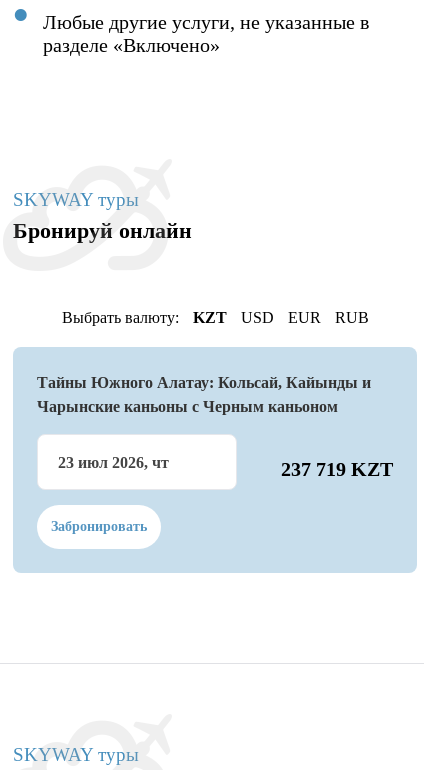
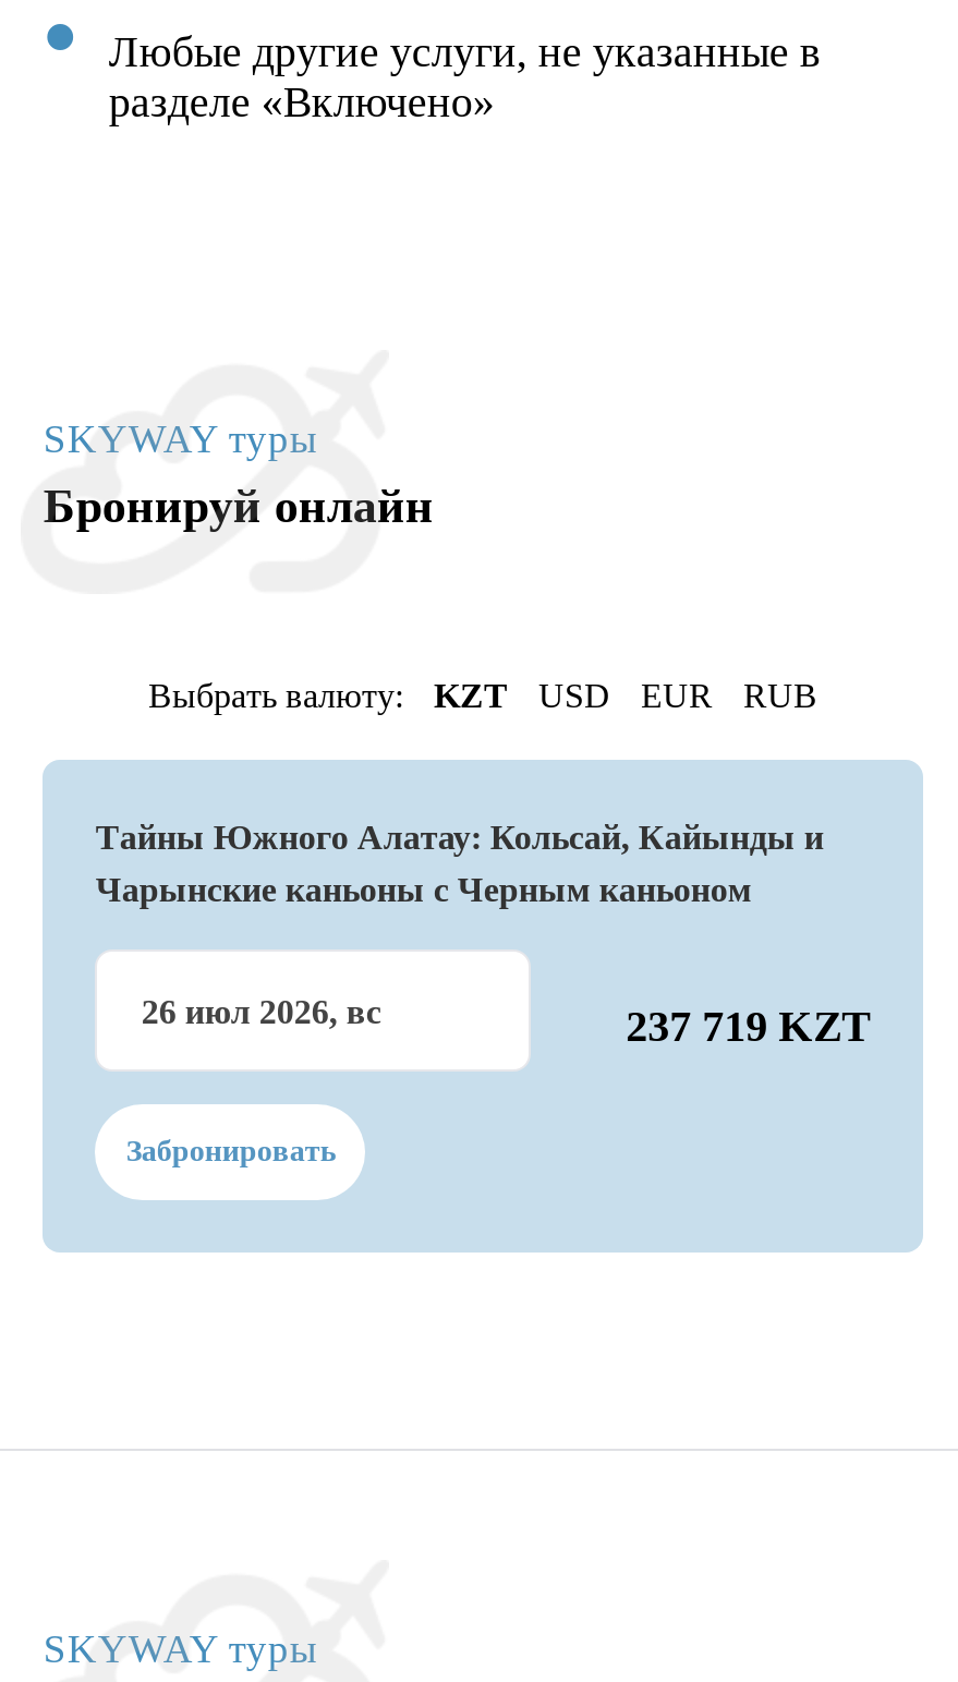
- 23 июл 2026, чт
+ 26 июл 2026, вс
